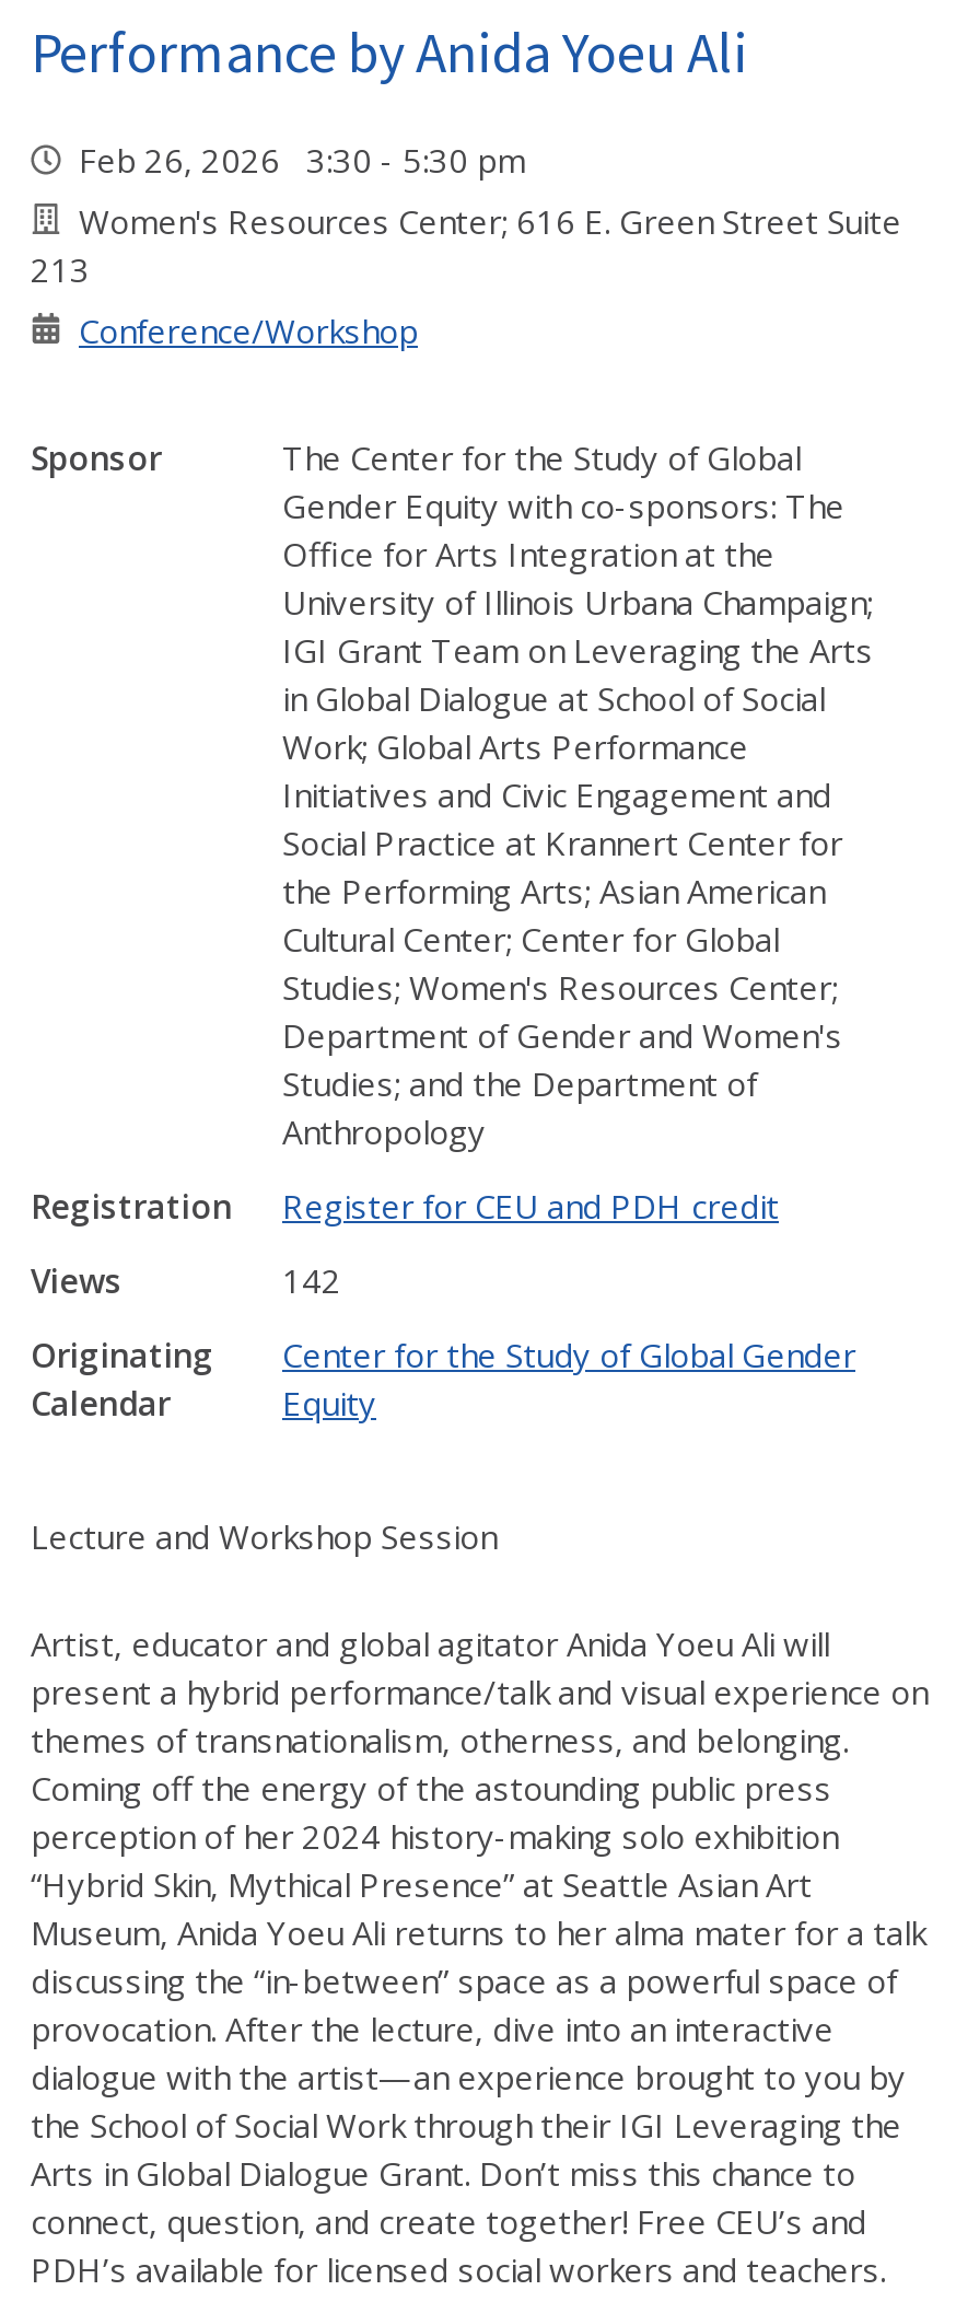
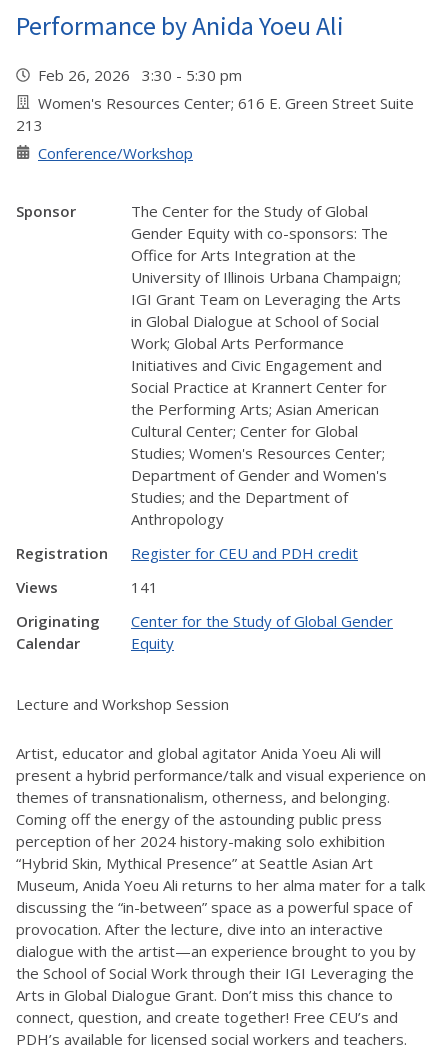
- 142
+ 141
